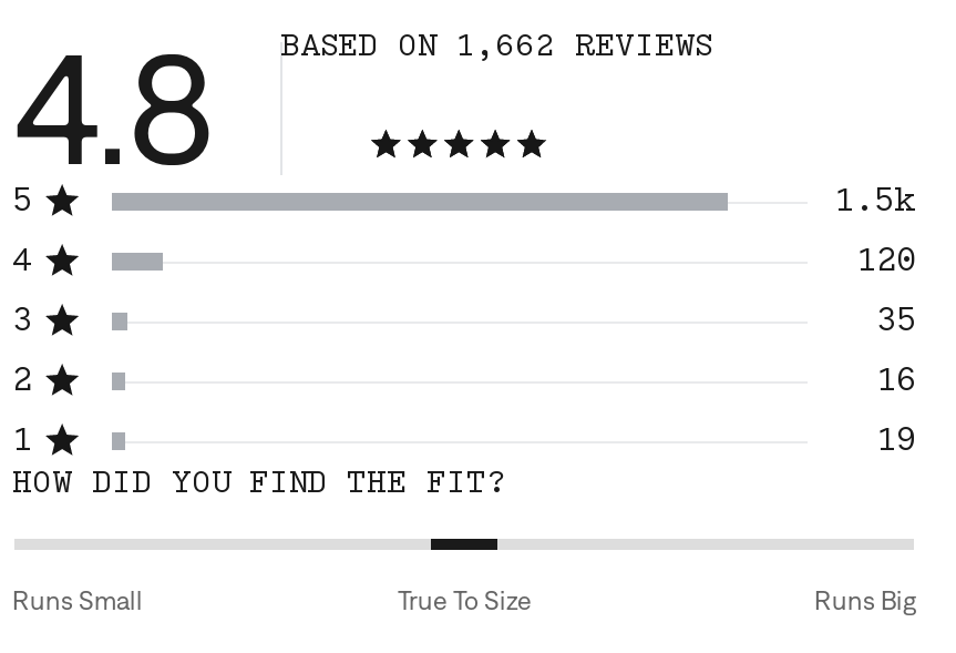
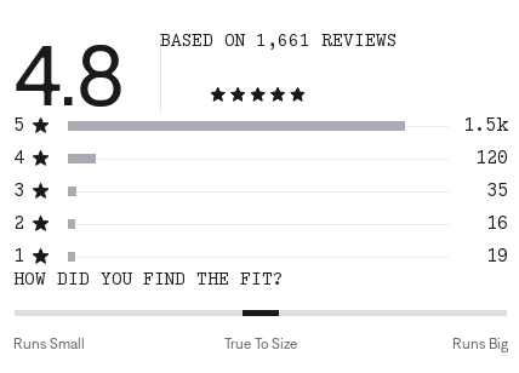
- BASED ON 1,662 REVIEWS
+ BASED ON 1,661 REVIEWS
